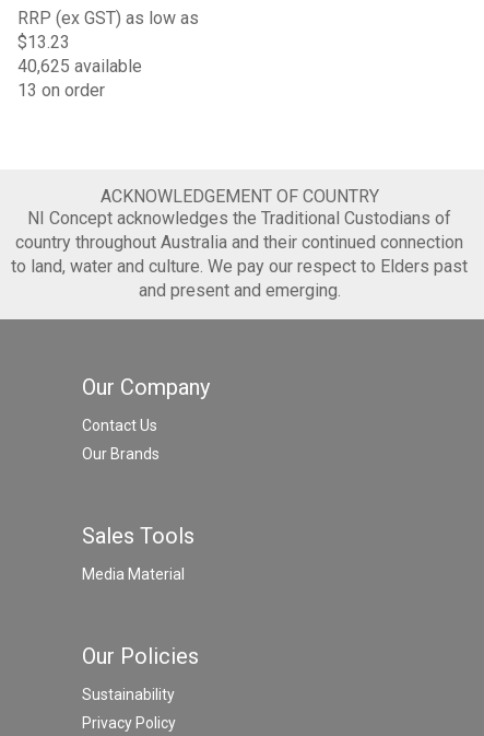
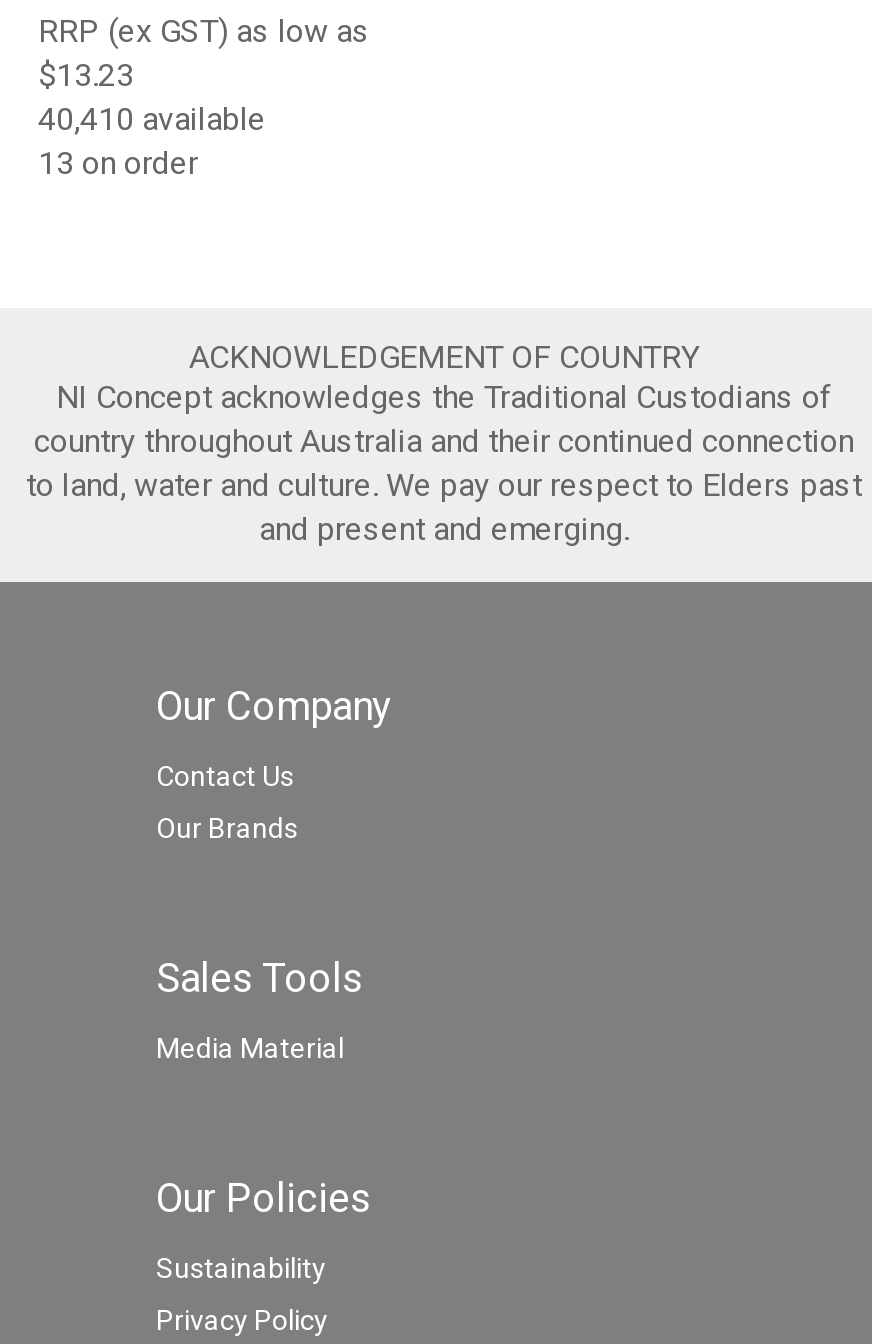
- 40,625 available
+ 40,410 available
